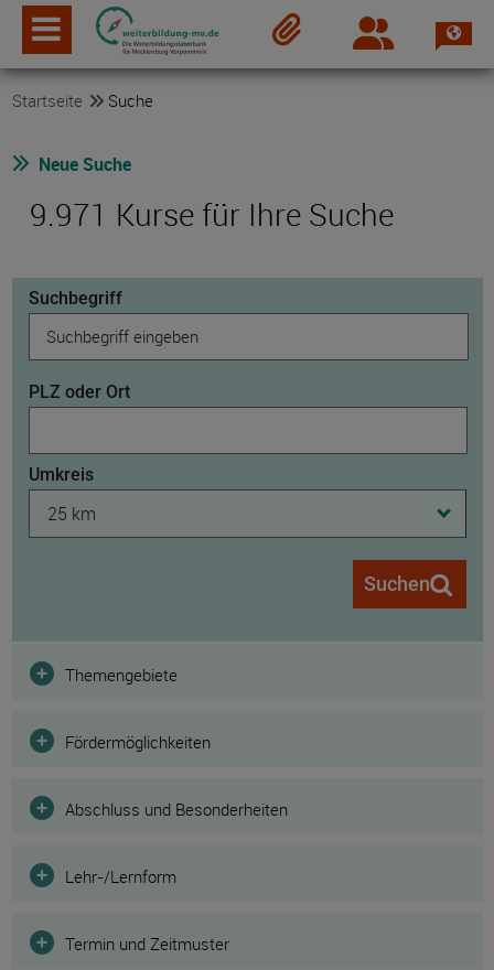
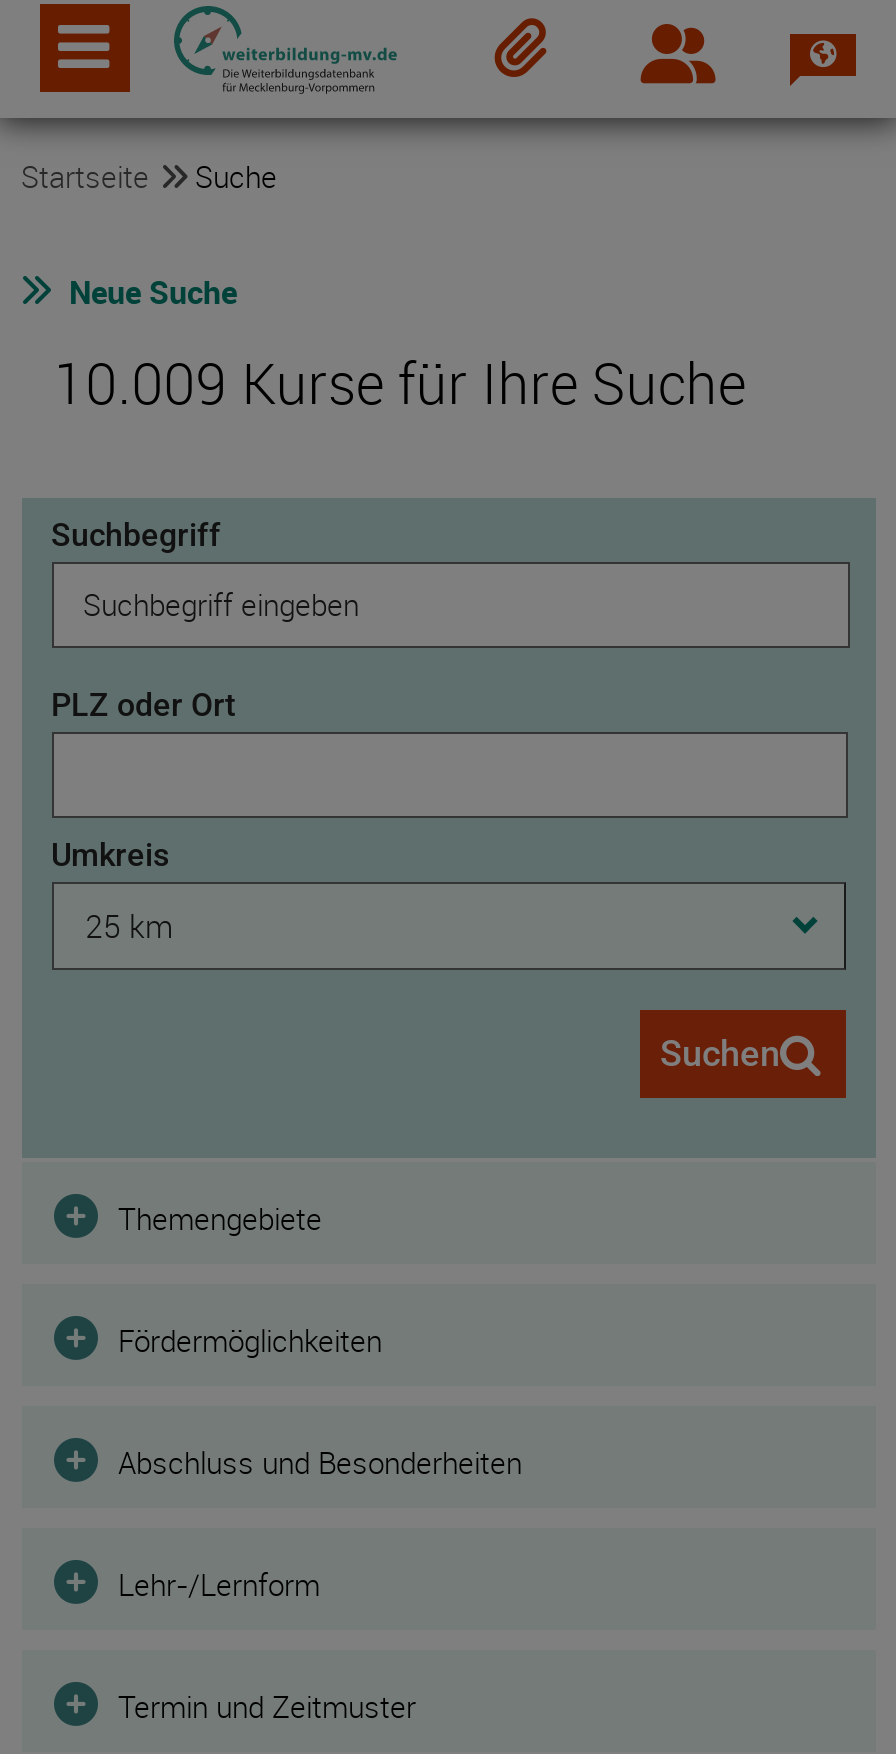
- 9.971 Kurse für Ihre Suche
+ 10.009 Kurse für Ihre Suche
